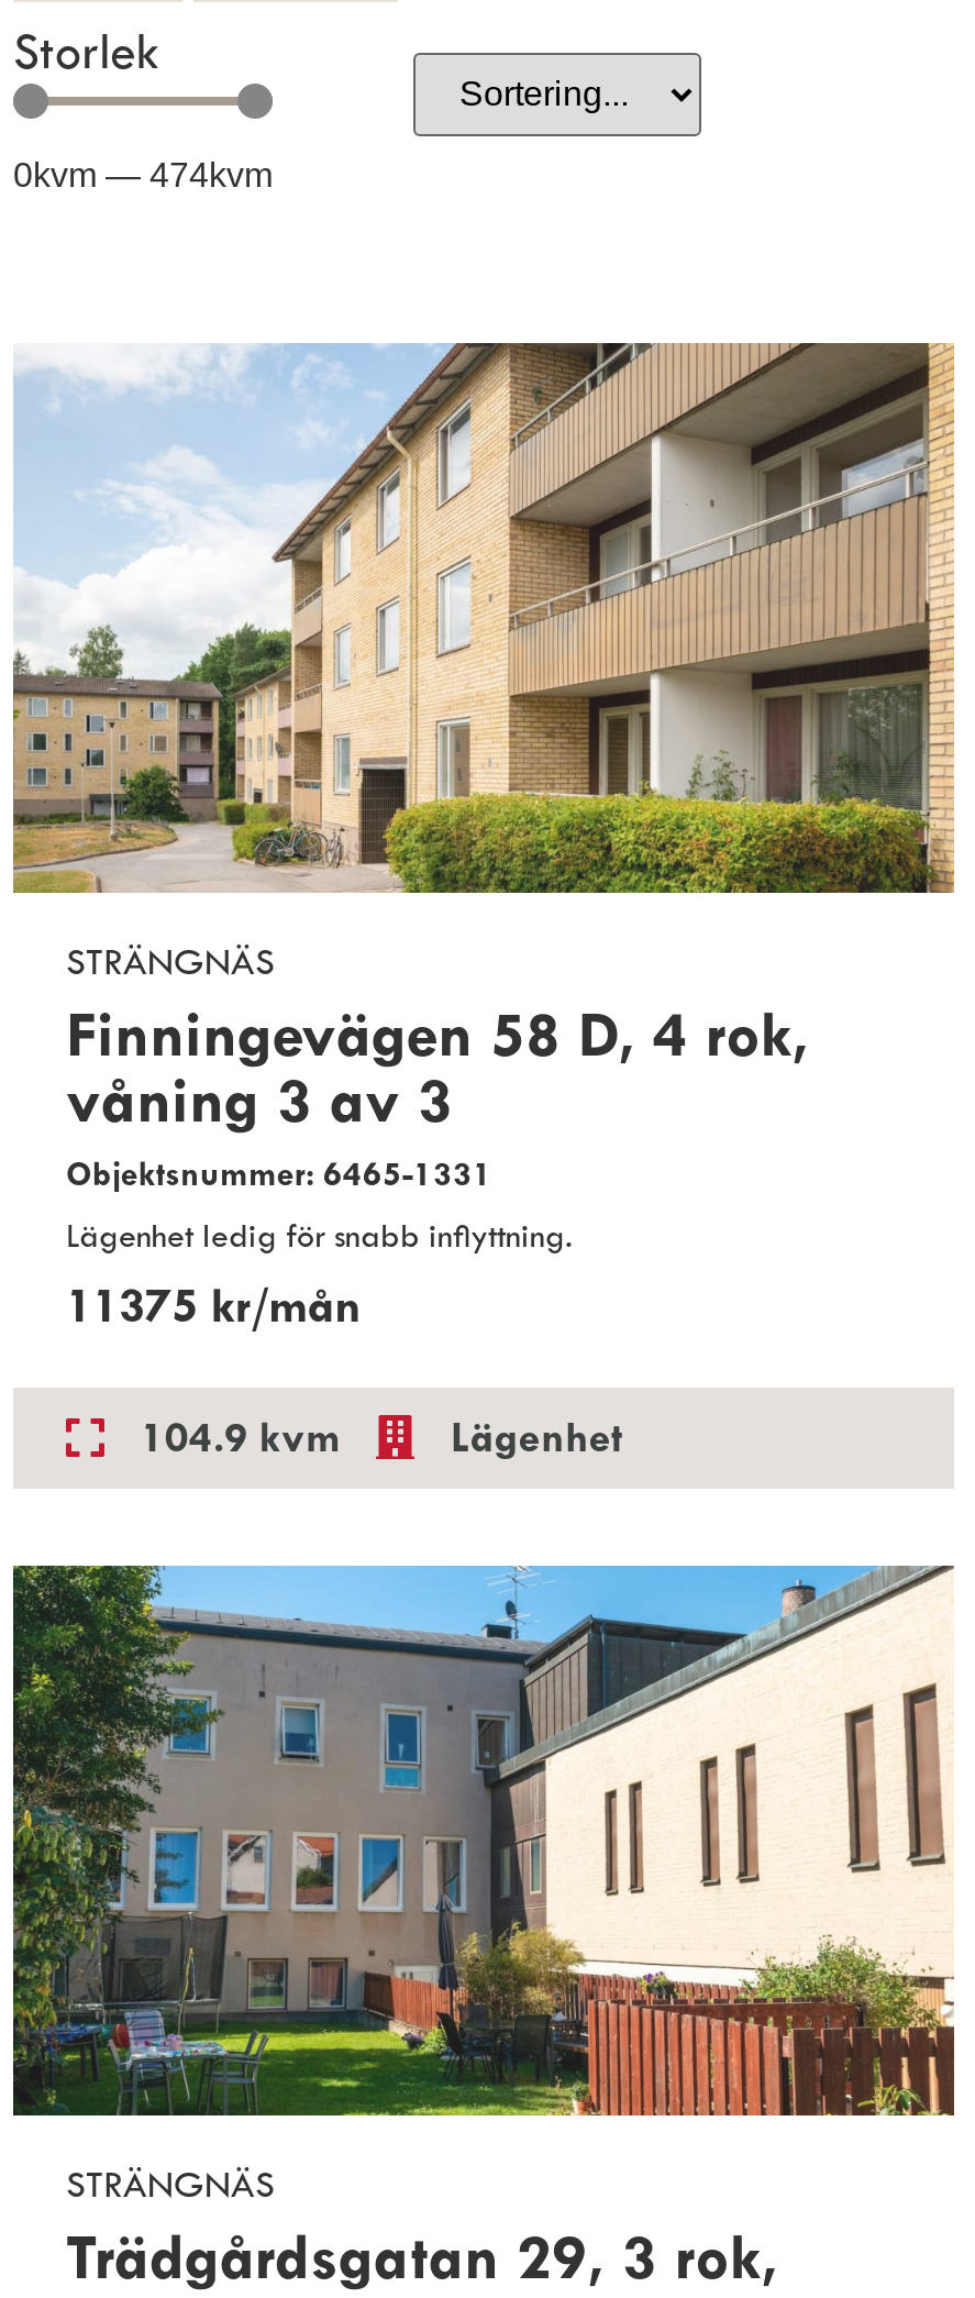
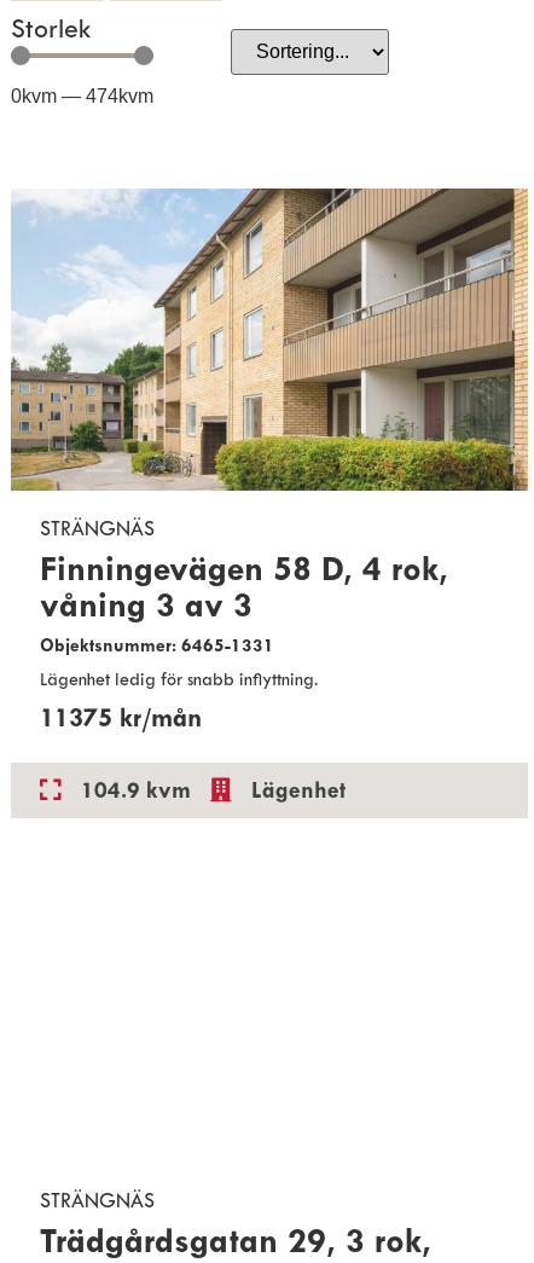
- [image]
